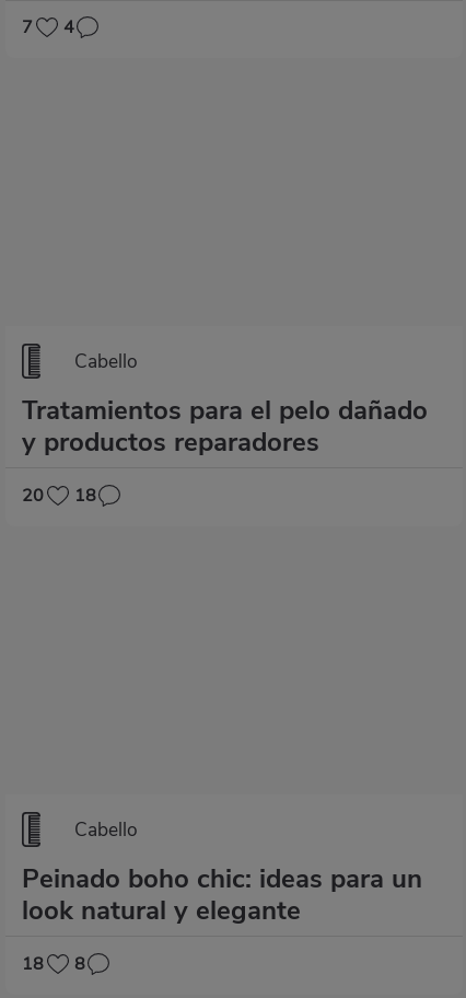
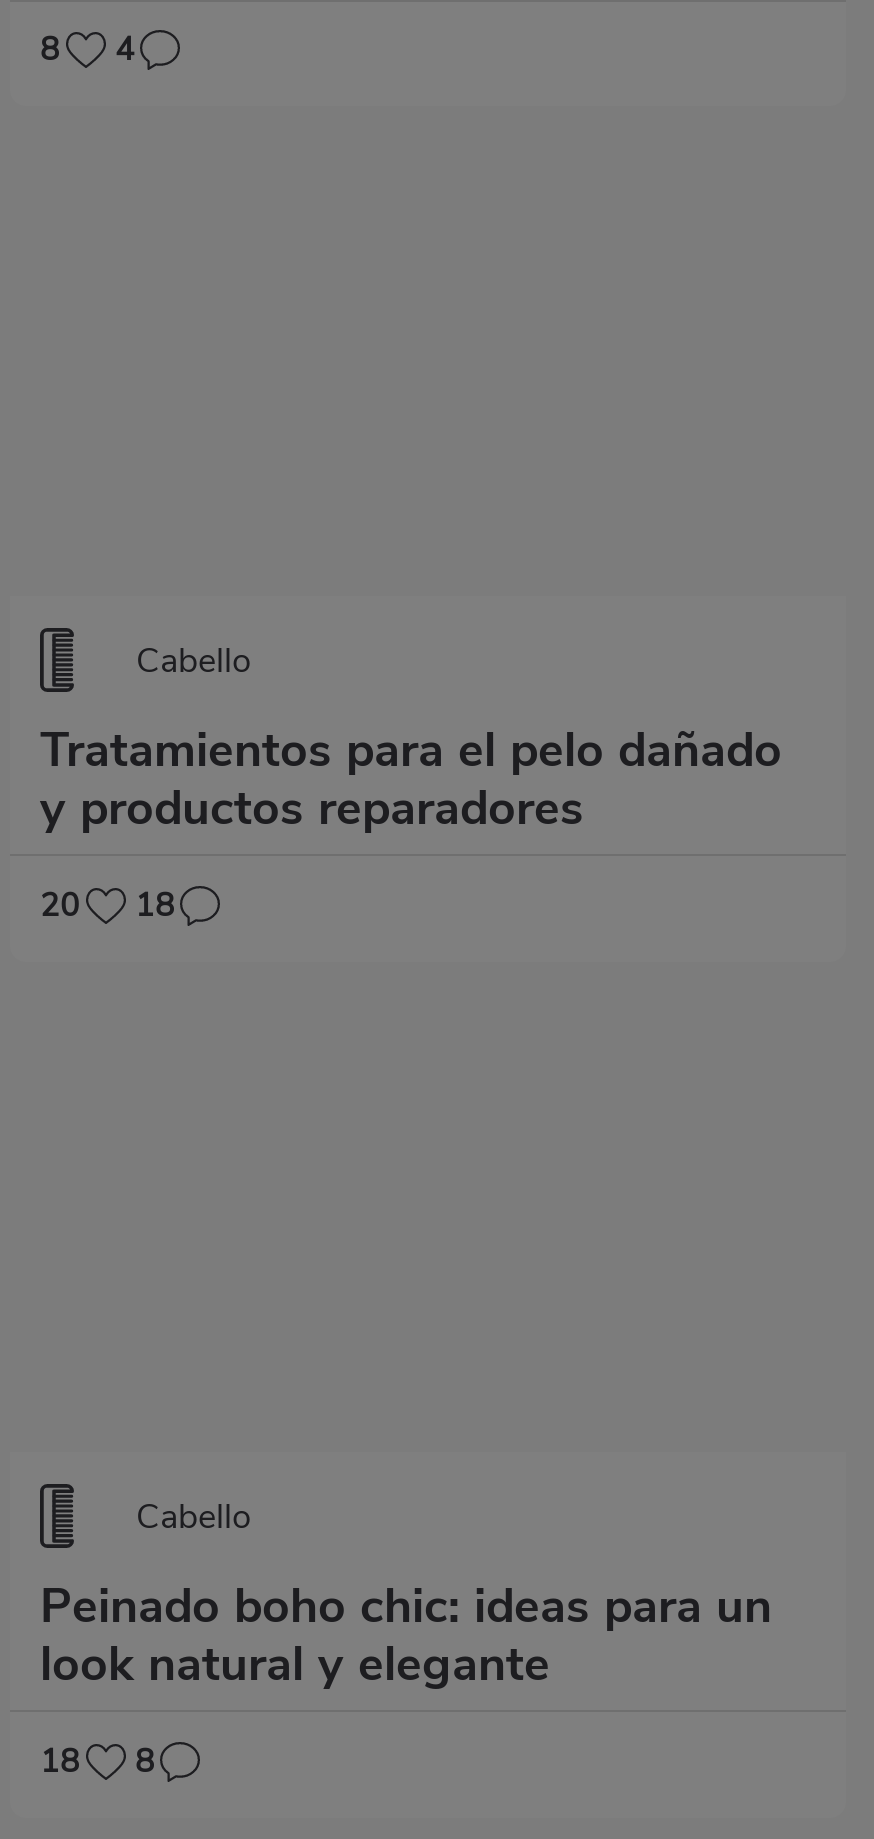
- 7 4
+ 8 4
